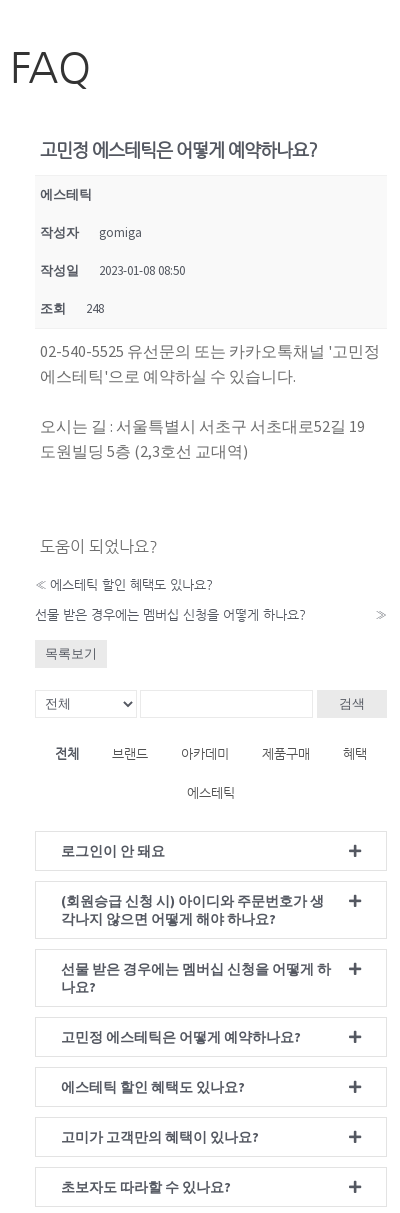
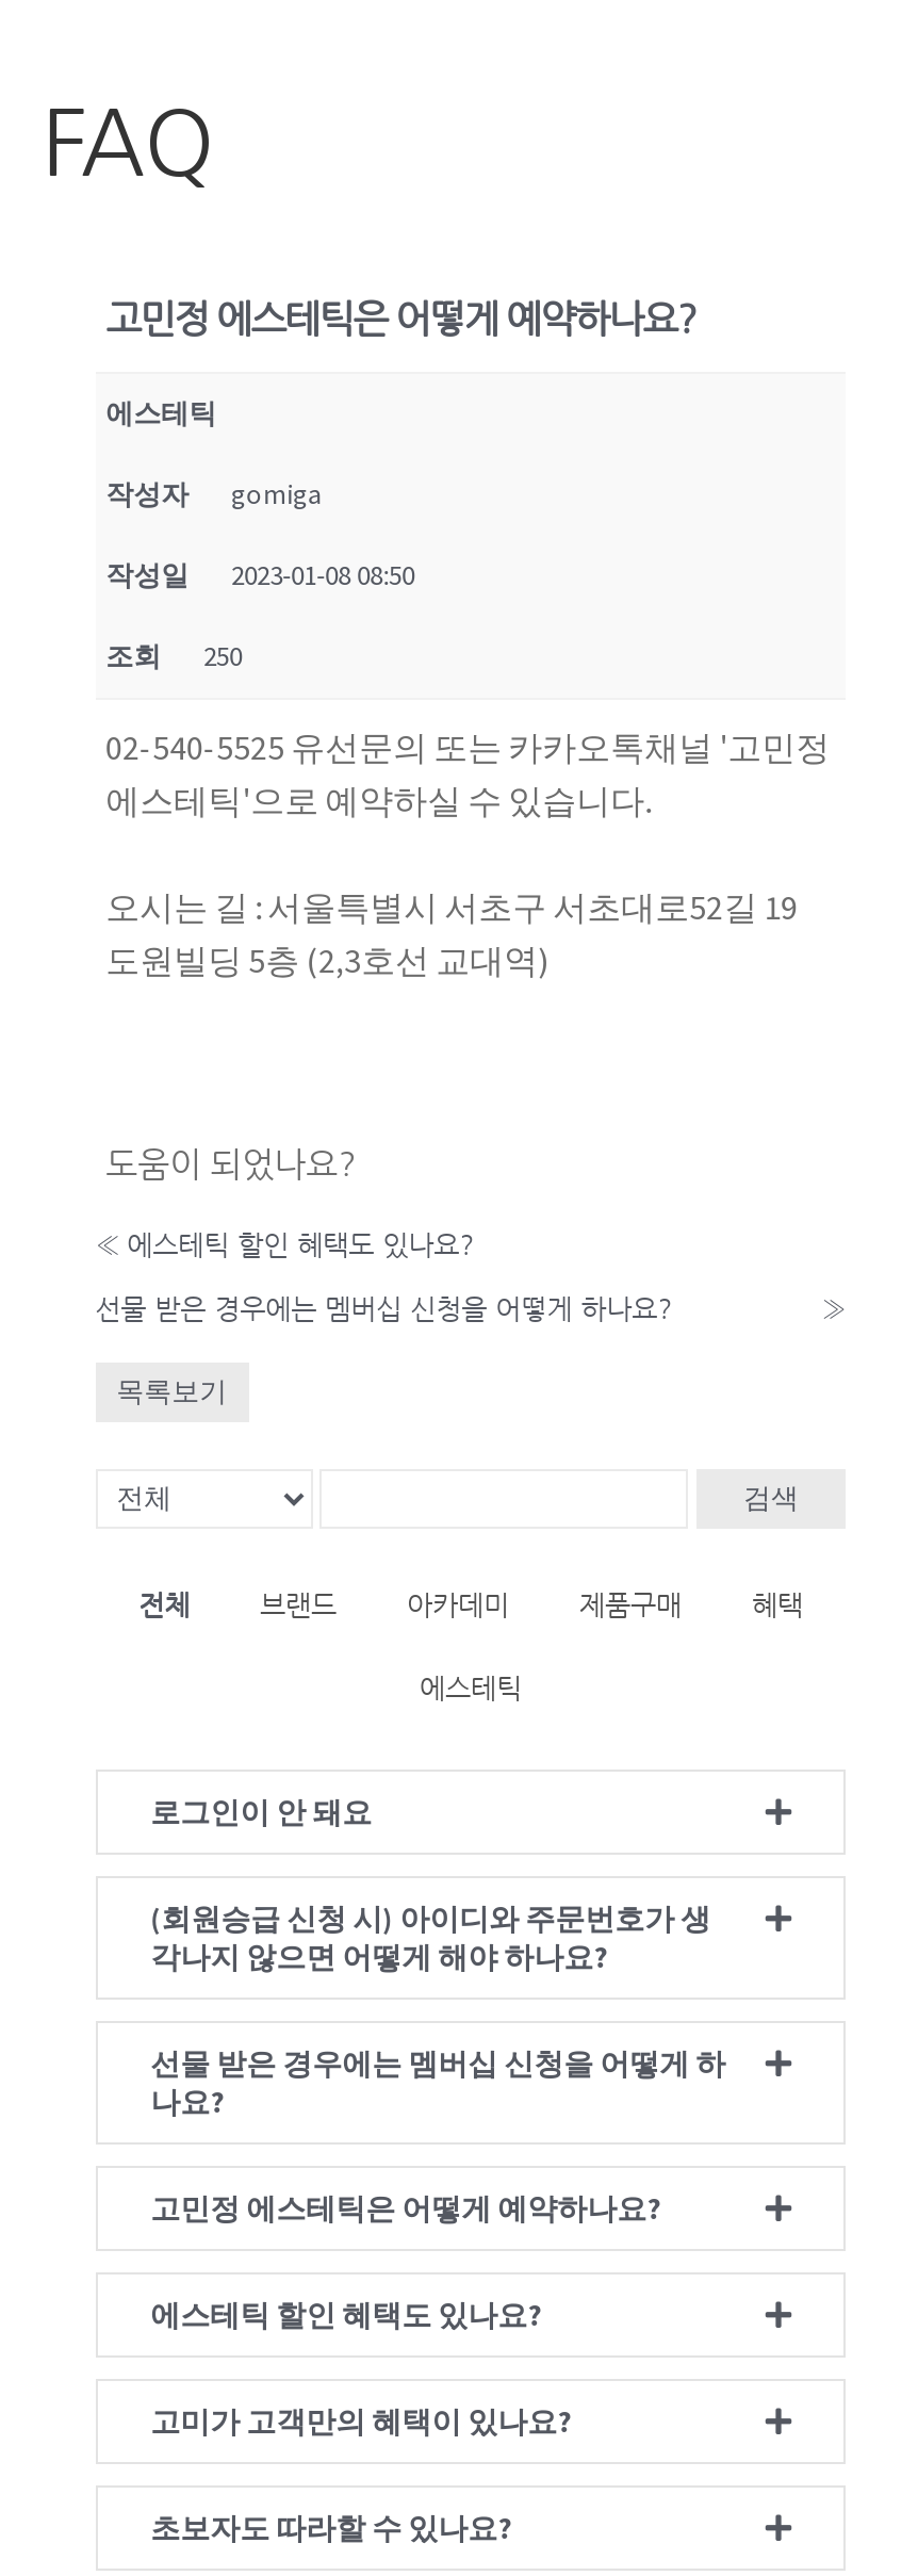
- 조회 248
+ 조회 250
